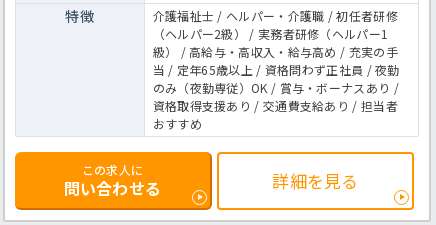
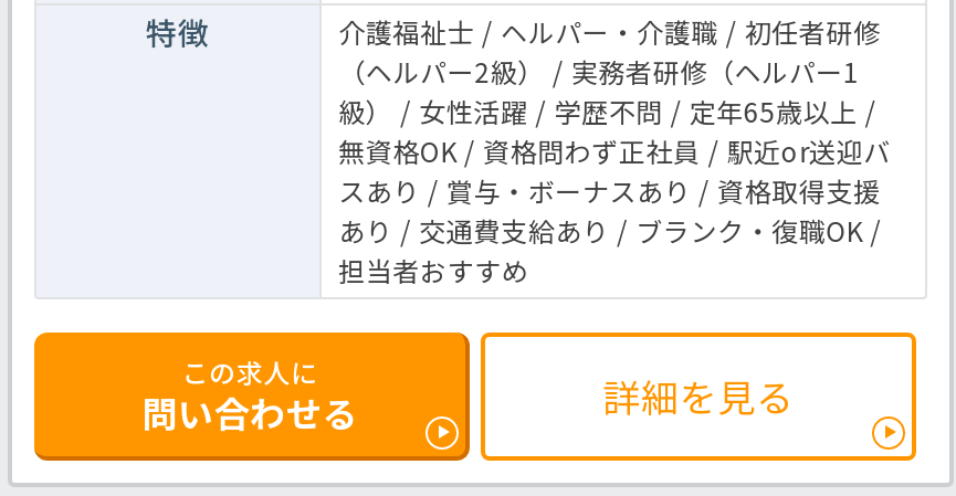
- 級） / 高給与・高収入・給与高め / 充実の手
- 当 / 定年65歳以上 / 資格問わず正社員 / 夜勤
- のみ（夜勤専従）OK / 賞与・ボーナスあり /
- 資格取得支援あり / 交通費支給あり / 担当者
- おすすめ
+ 級） / 女性活躍 / 学歴不問 / 定年65歳以上 /
+ 無資格OK / 資格問わず正社員 / 駅近or送迎バ
+ スあり / 賞与・ボーナスあり / 資格取得支援
+ あり / 交通費支給あり / ブランク・復職OK /
+ 担当者おすすめ
